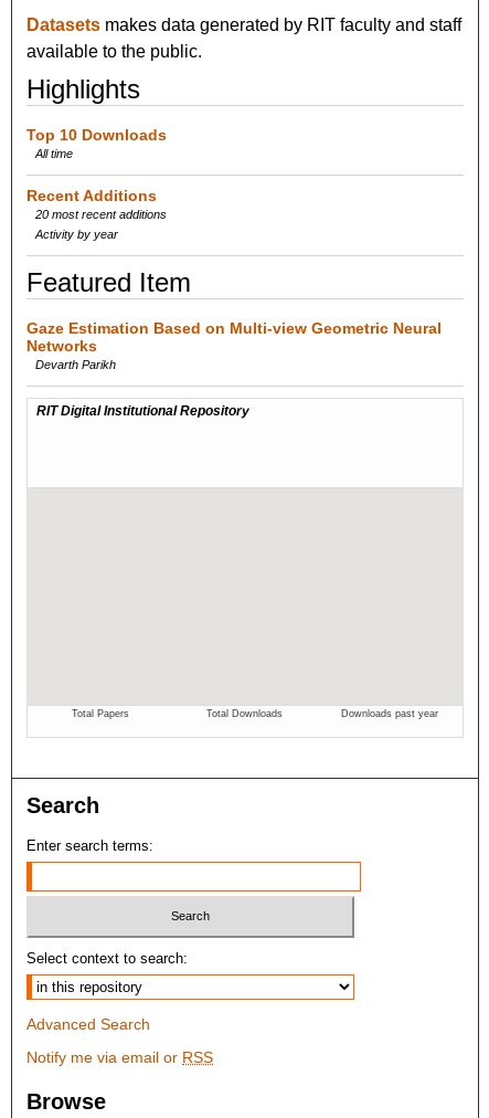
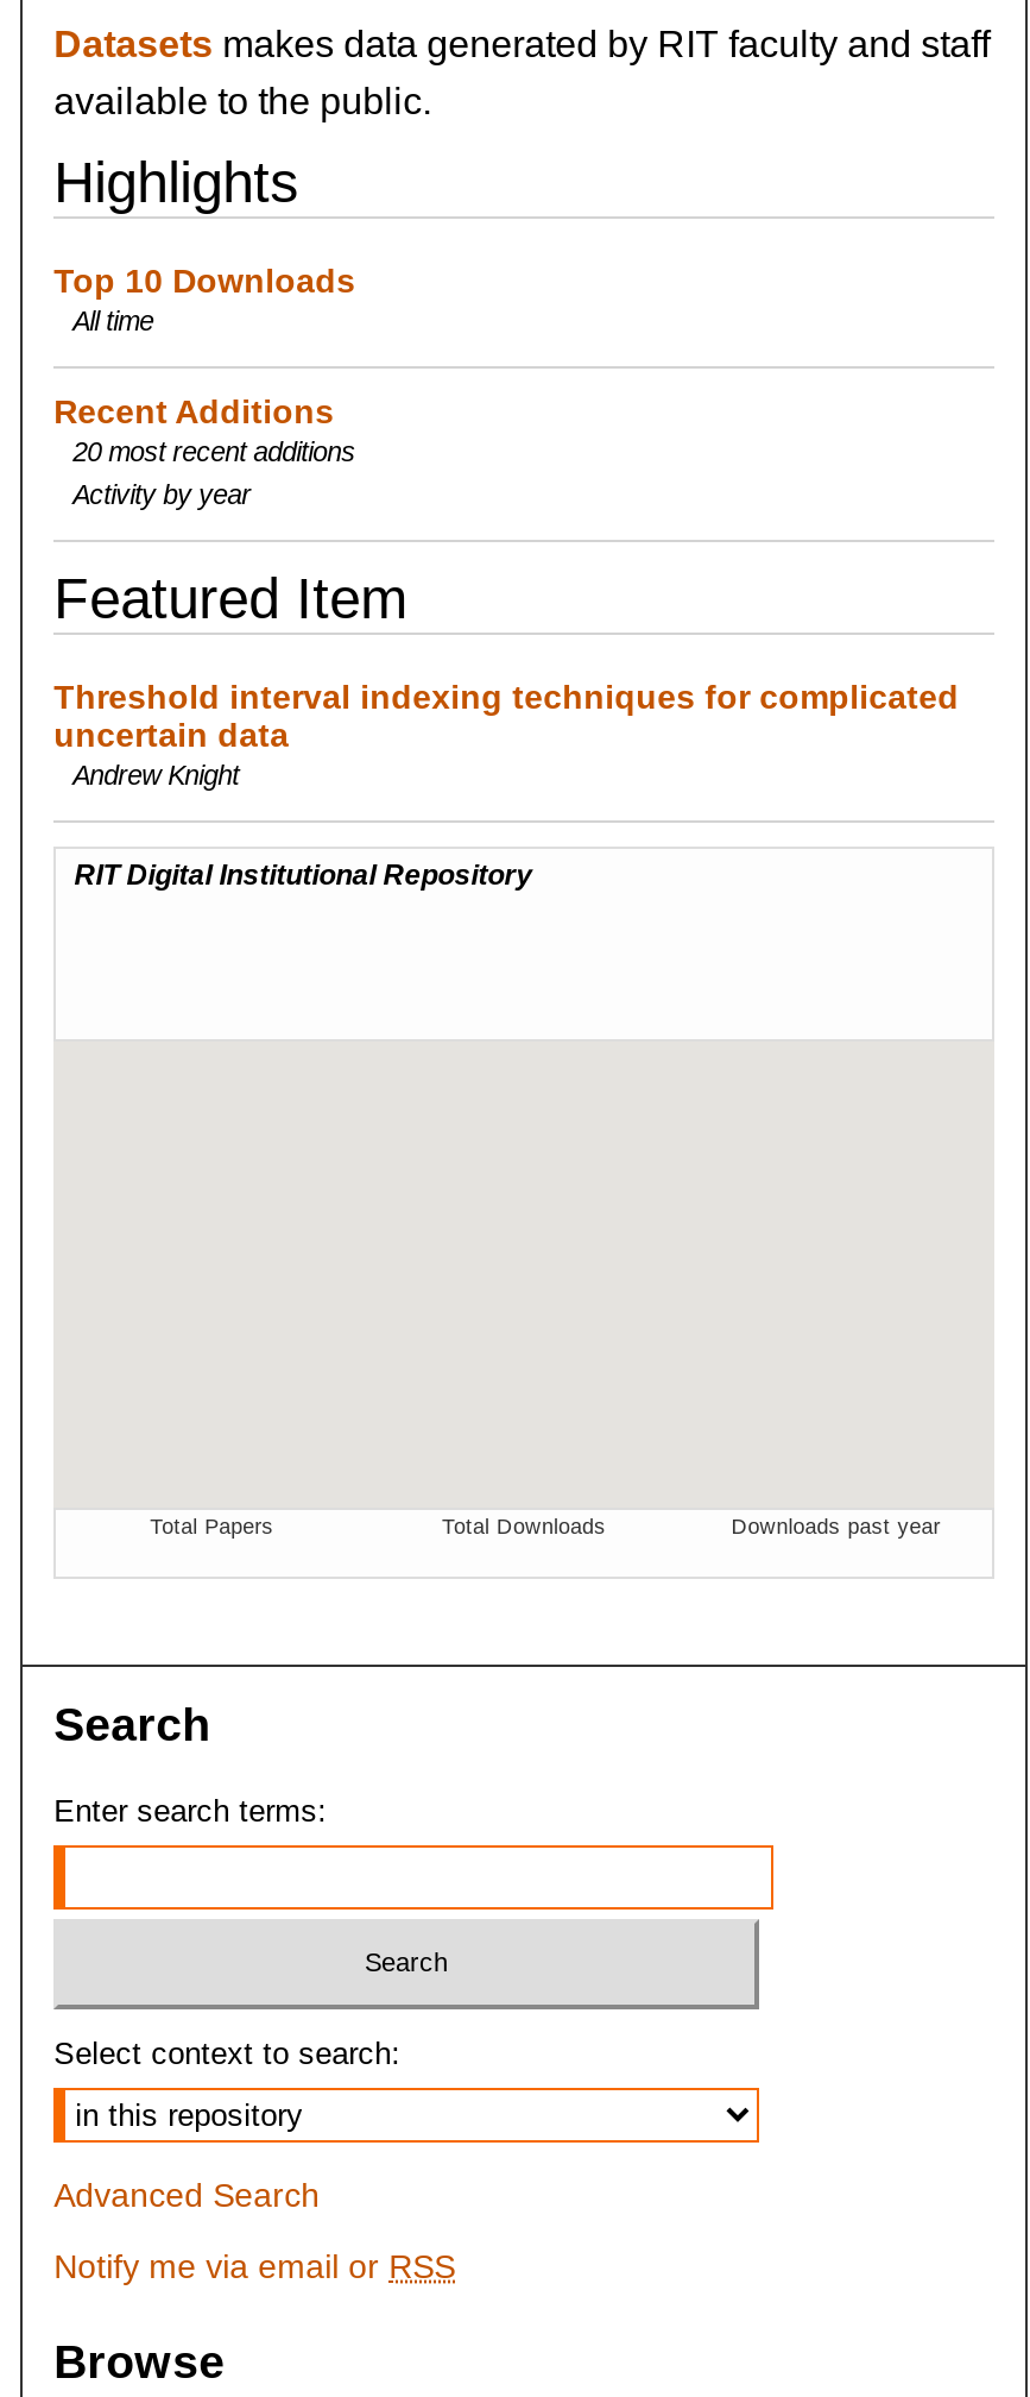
- Gaze Estimation Based on Multi-view Geometric Neural
- Networks
- Devarth Parikh
+ Threshold interval indexing techniques for complicated
+ uncertain data
+ Andrew Knight
